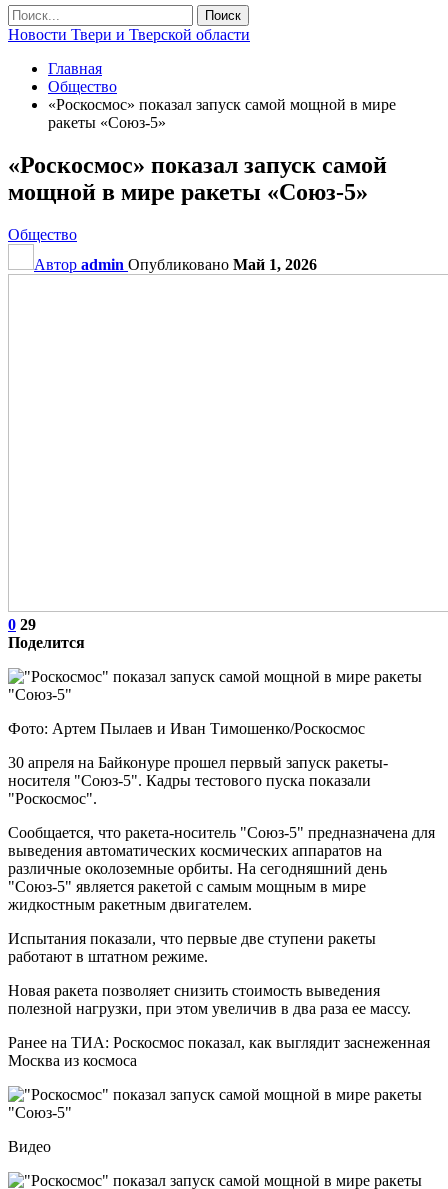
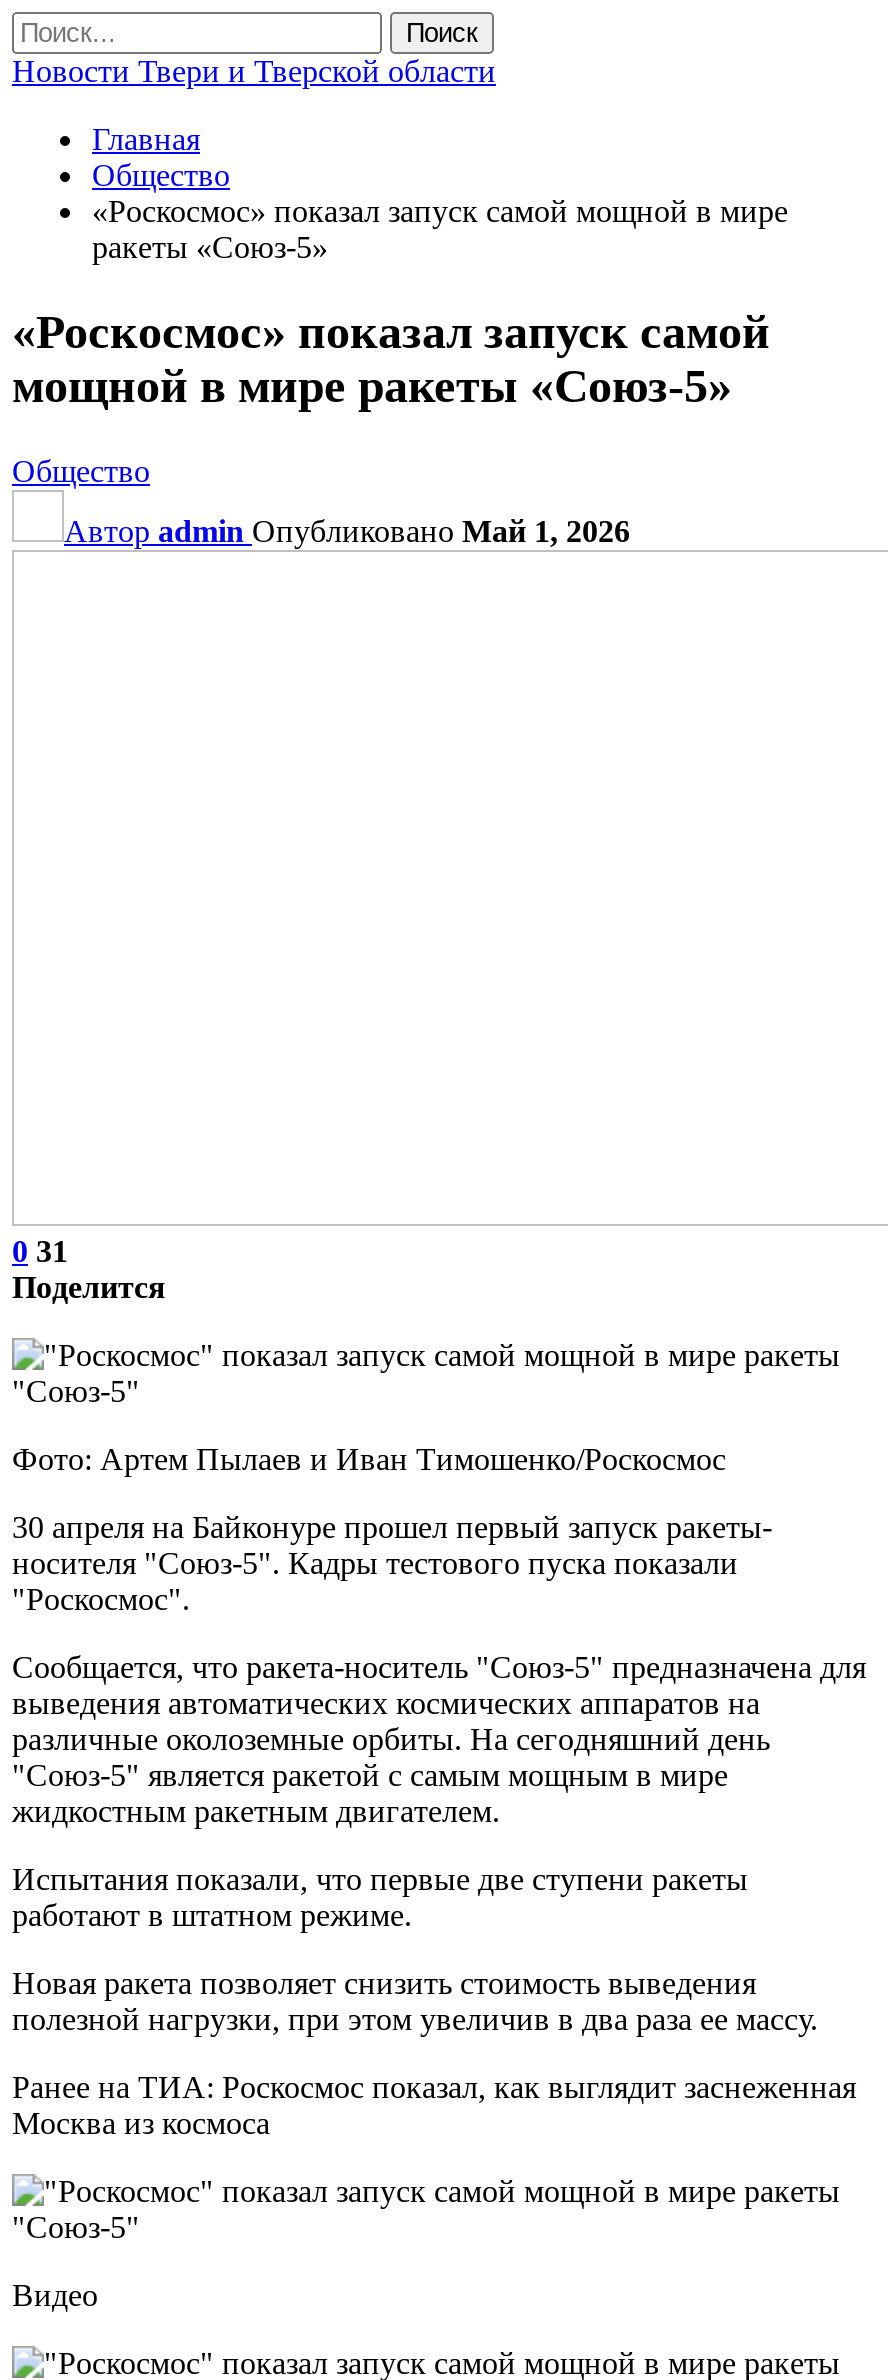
- 0 29
+ 0 31
